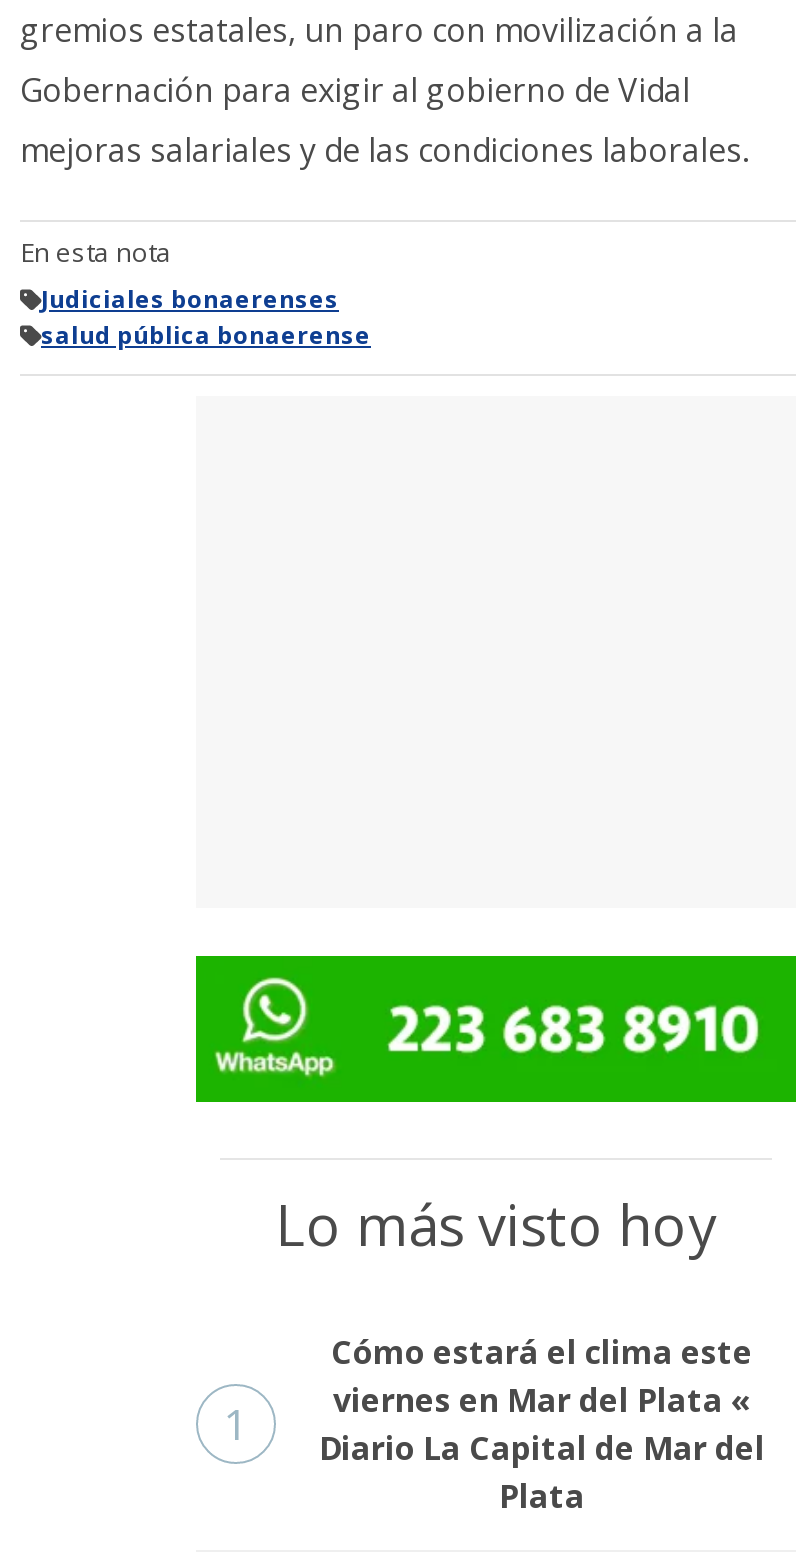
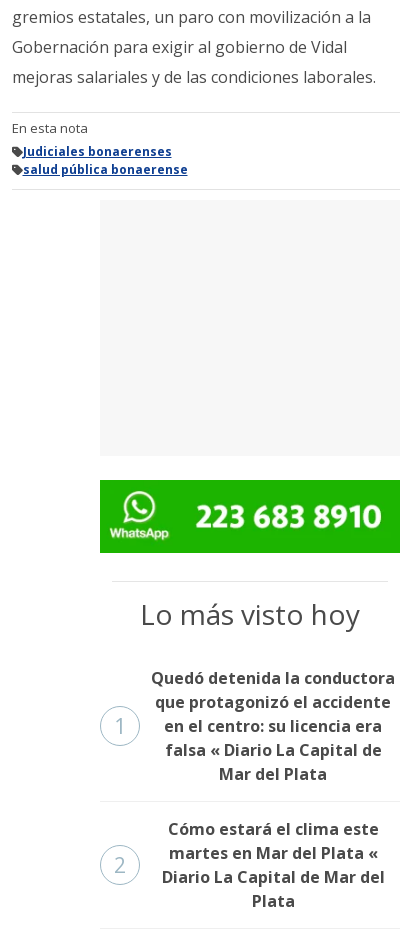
+ Quedó detenida la conductora
+ que protagonizó el accidente
+ en el centro: su licencia era
+ falsa « Diario La Capital de
+ Mar del Plata
+ 2

- viernes en Mar del Plata «
+ martes en Mar del Plata «
